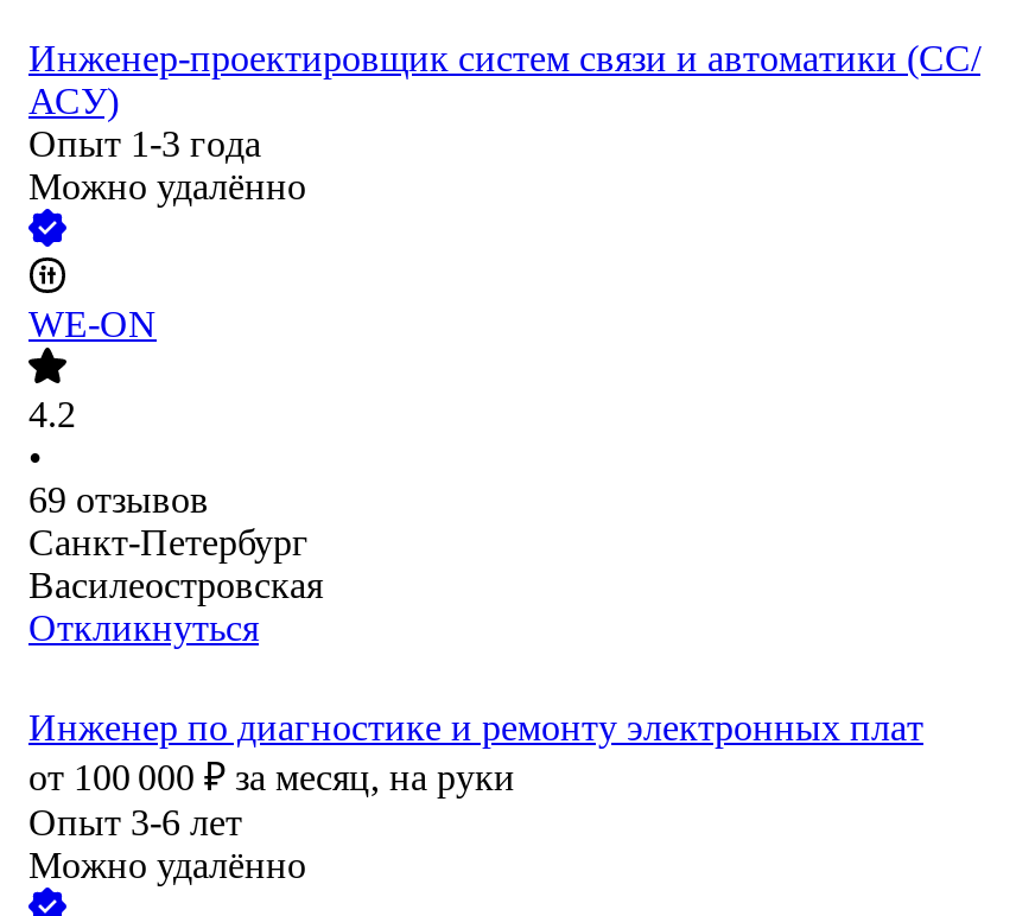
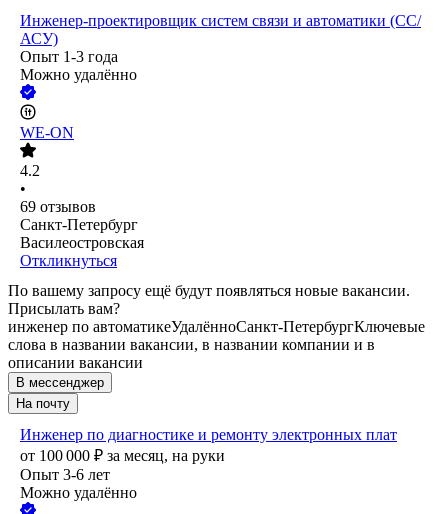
+ По вашему запросу ещё будут появляться новые вакансии.
+ Присылать вам?
+ инженер по автоматикеУдалённоСанкт-ПетербургКлючевые
+ слова в названии вакансии, в названии компании и в
+ описании вакансии
+ В мессенджер
+ На почту
